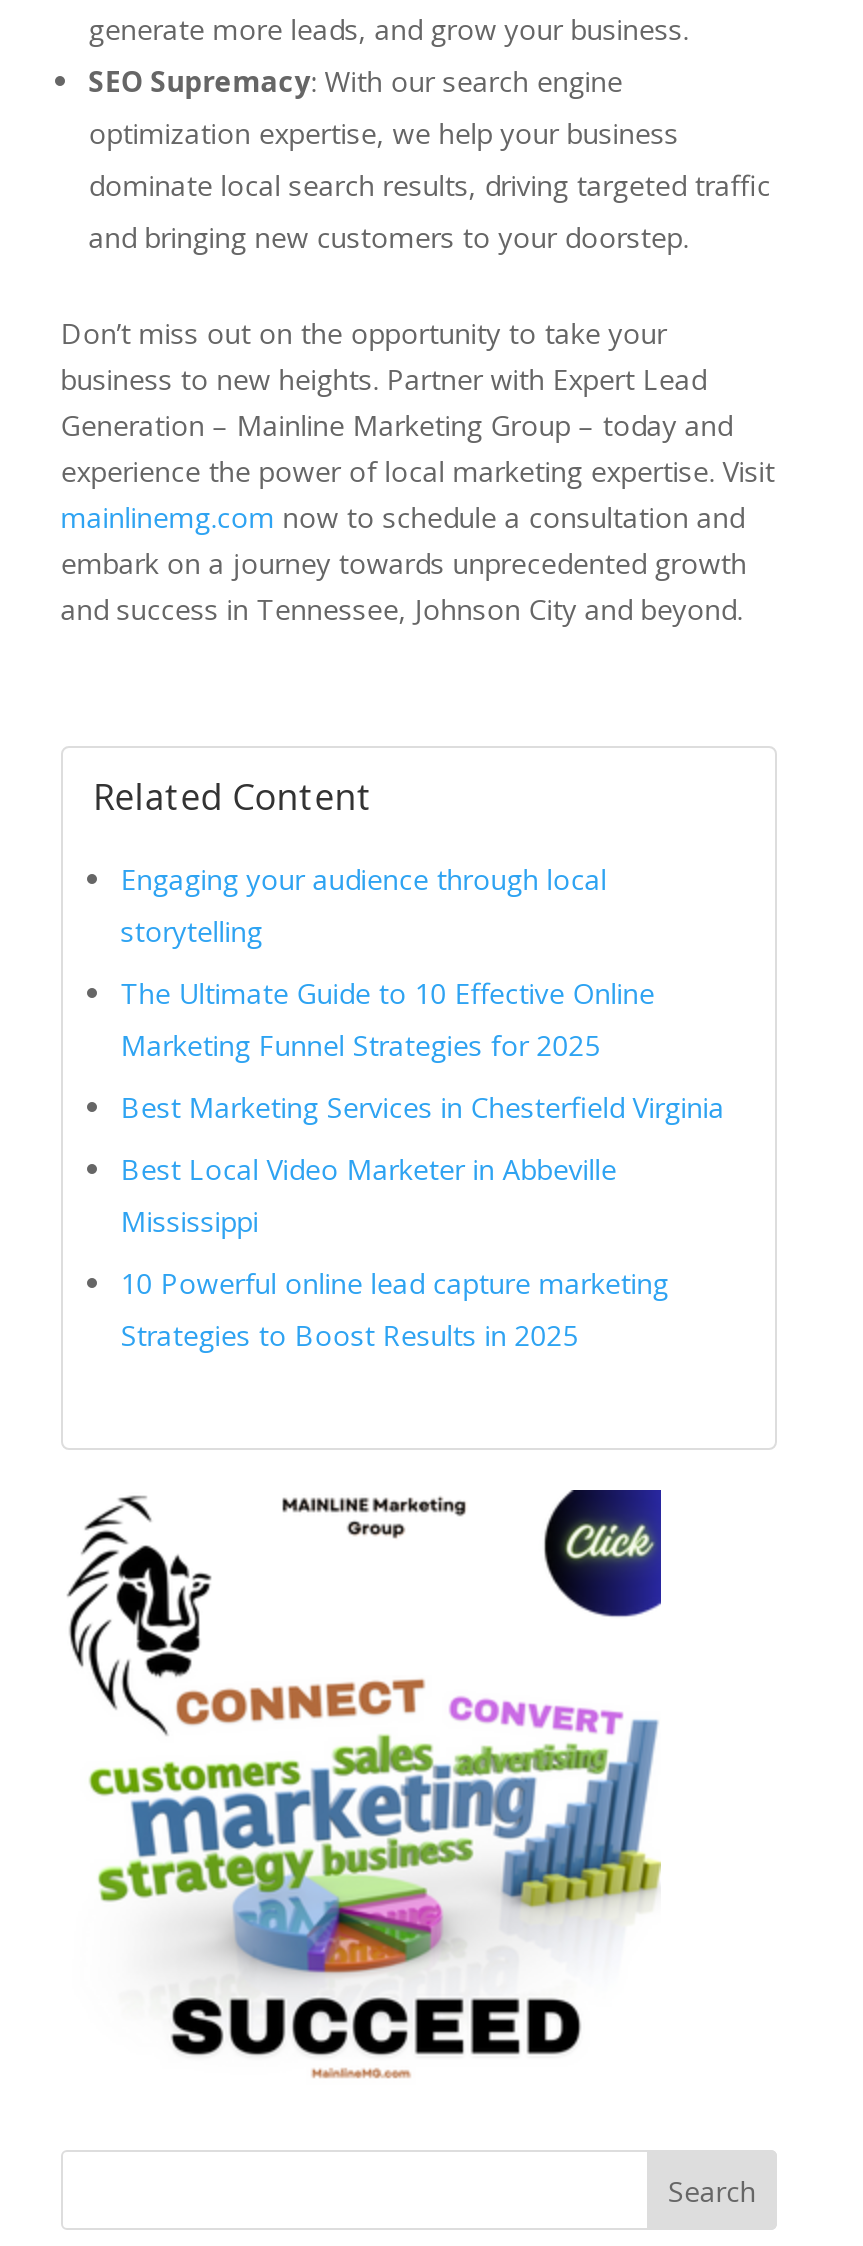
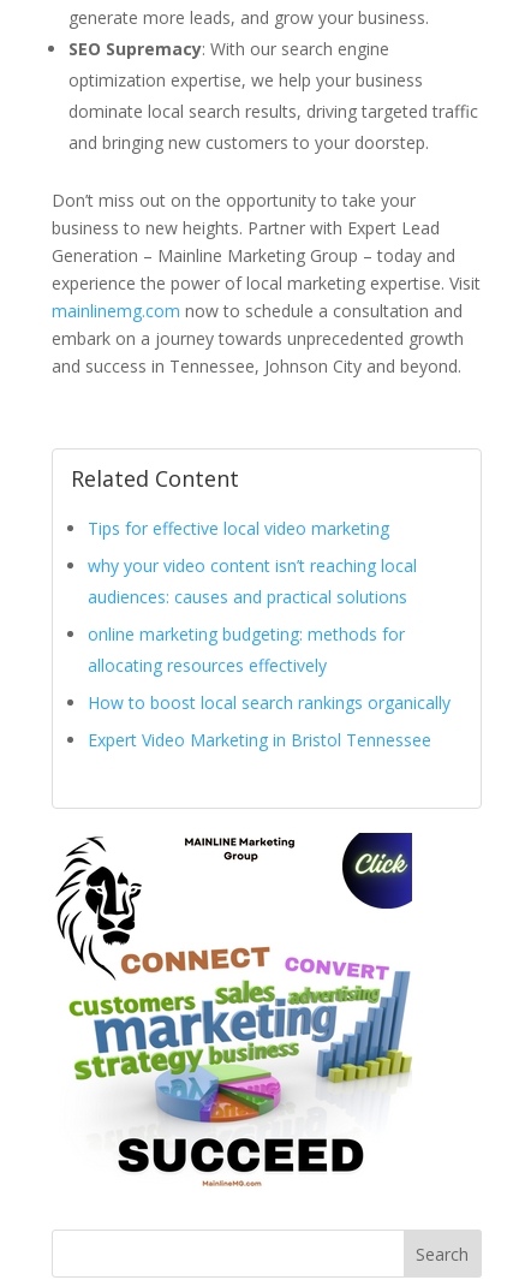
- Engaging your audience through local
- storytelling
+ Tips for effective local video marketing

- The Ultimate Guide to 10 Effective Online
- Marketing Funnel Strategies for 2025
+ why your video content isn’t reaching local
+ audiences: causes and practical solutions

- Best Marketing Services in Chesterfield Virginia
+ online marketing budgeting: methods for
+ allocating resources effectively

- Best Local Video Marketer in Abbeville
- Mississippi
+ How to boost local search rankings organically

- 10 Powerful online lead capture marketing
- Strategies to Boost Results in 2025
+ Expert Video Marketing in Bristol Tennessee
